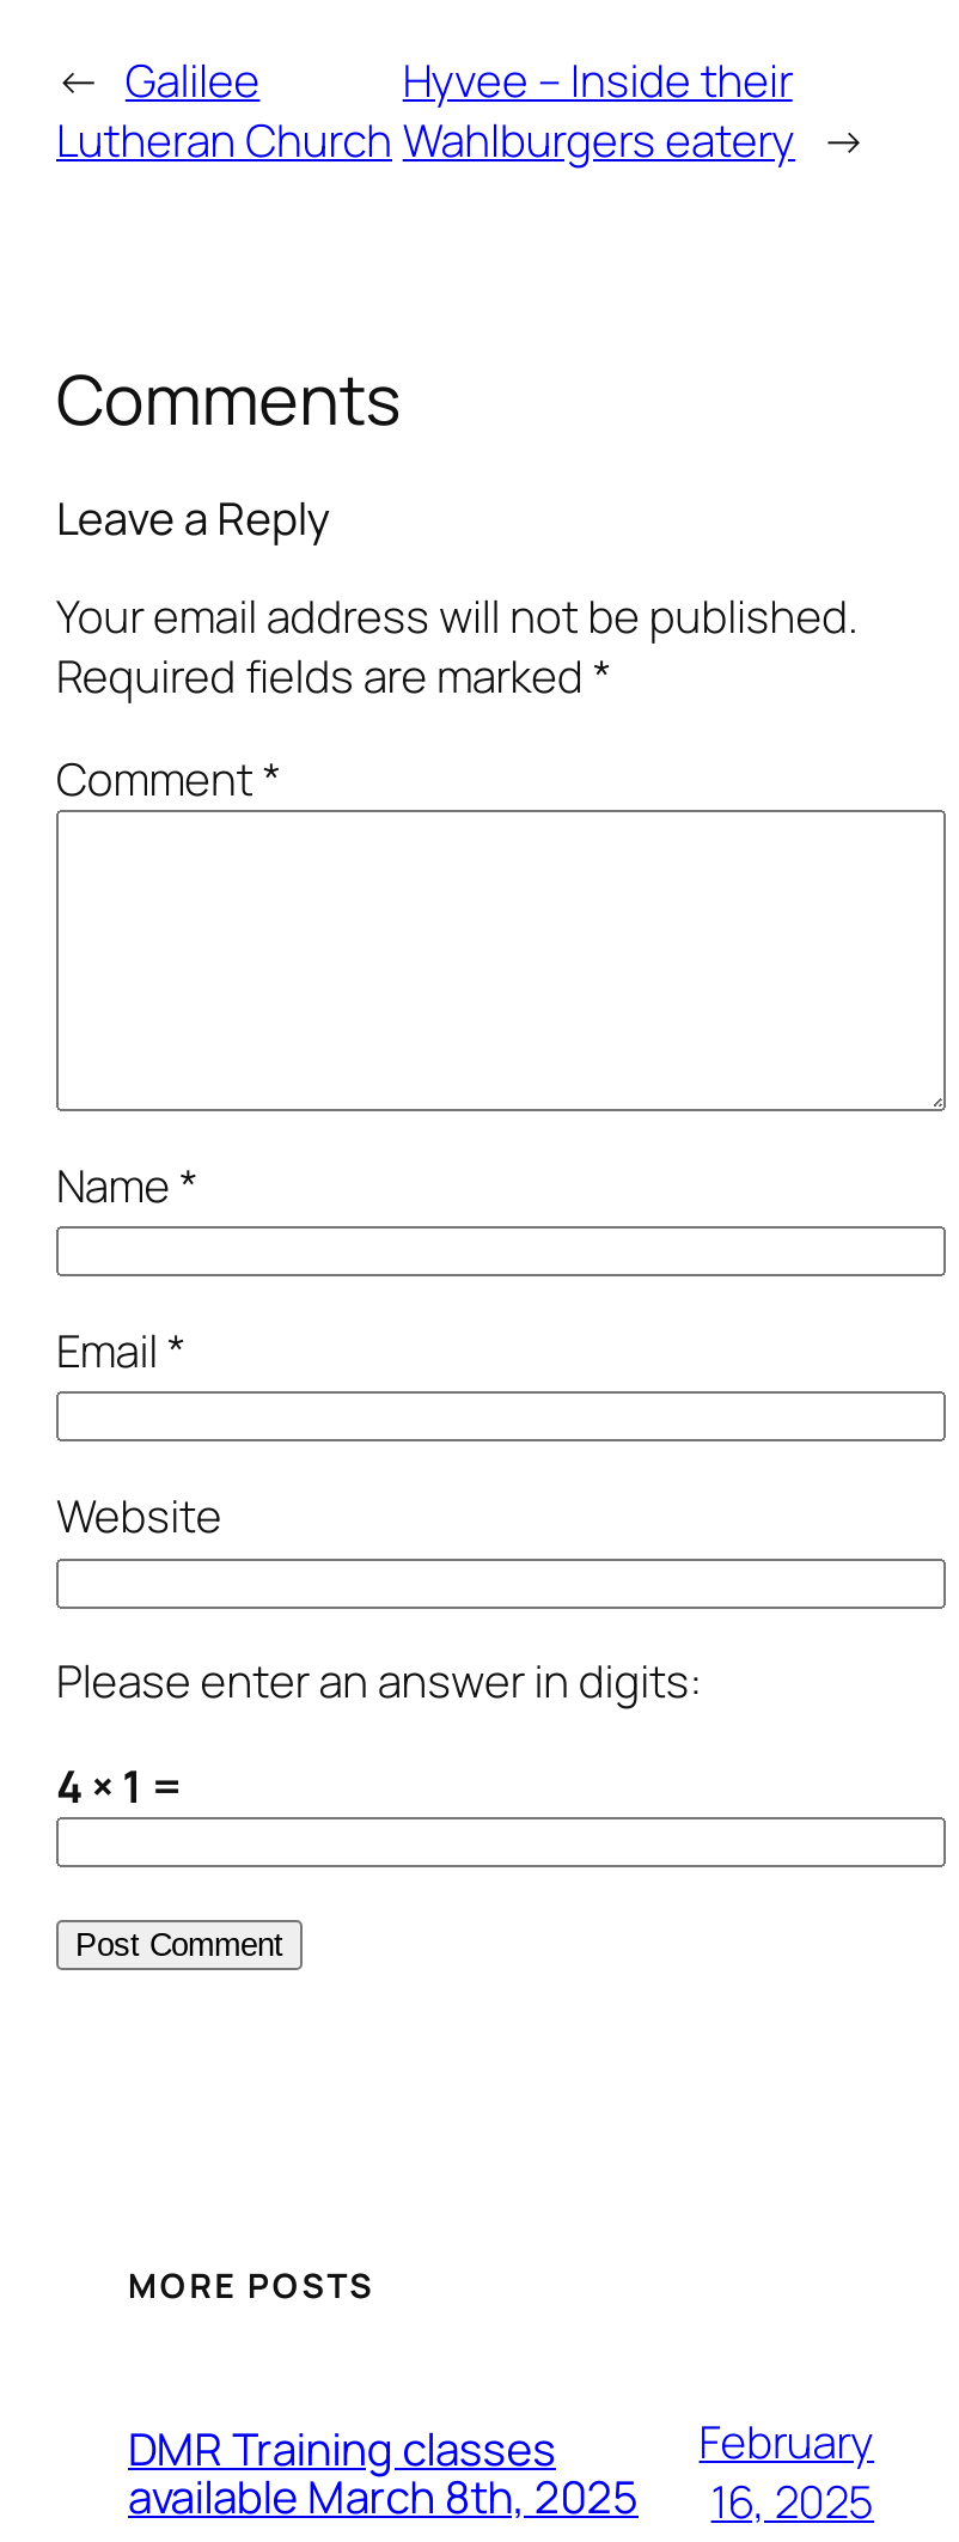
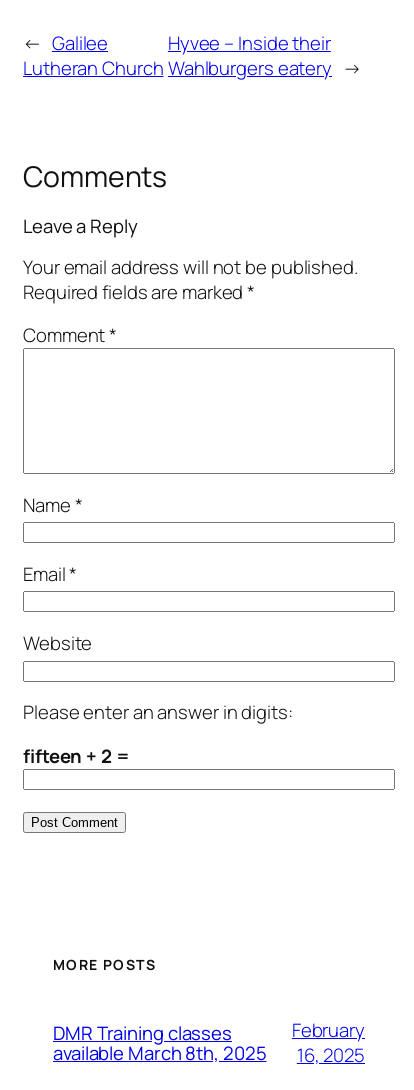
- 4 × 1 =
+ fifteen + 2 =
